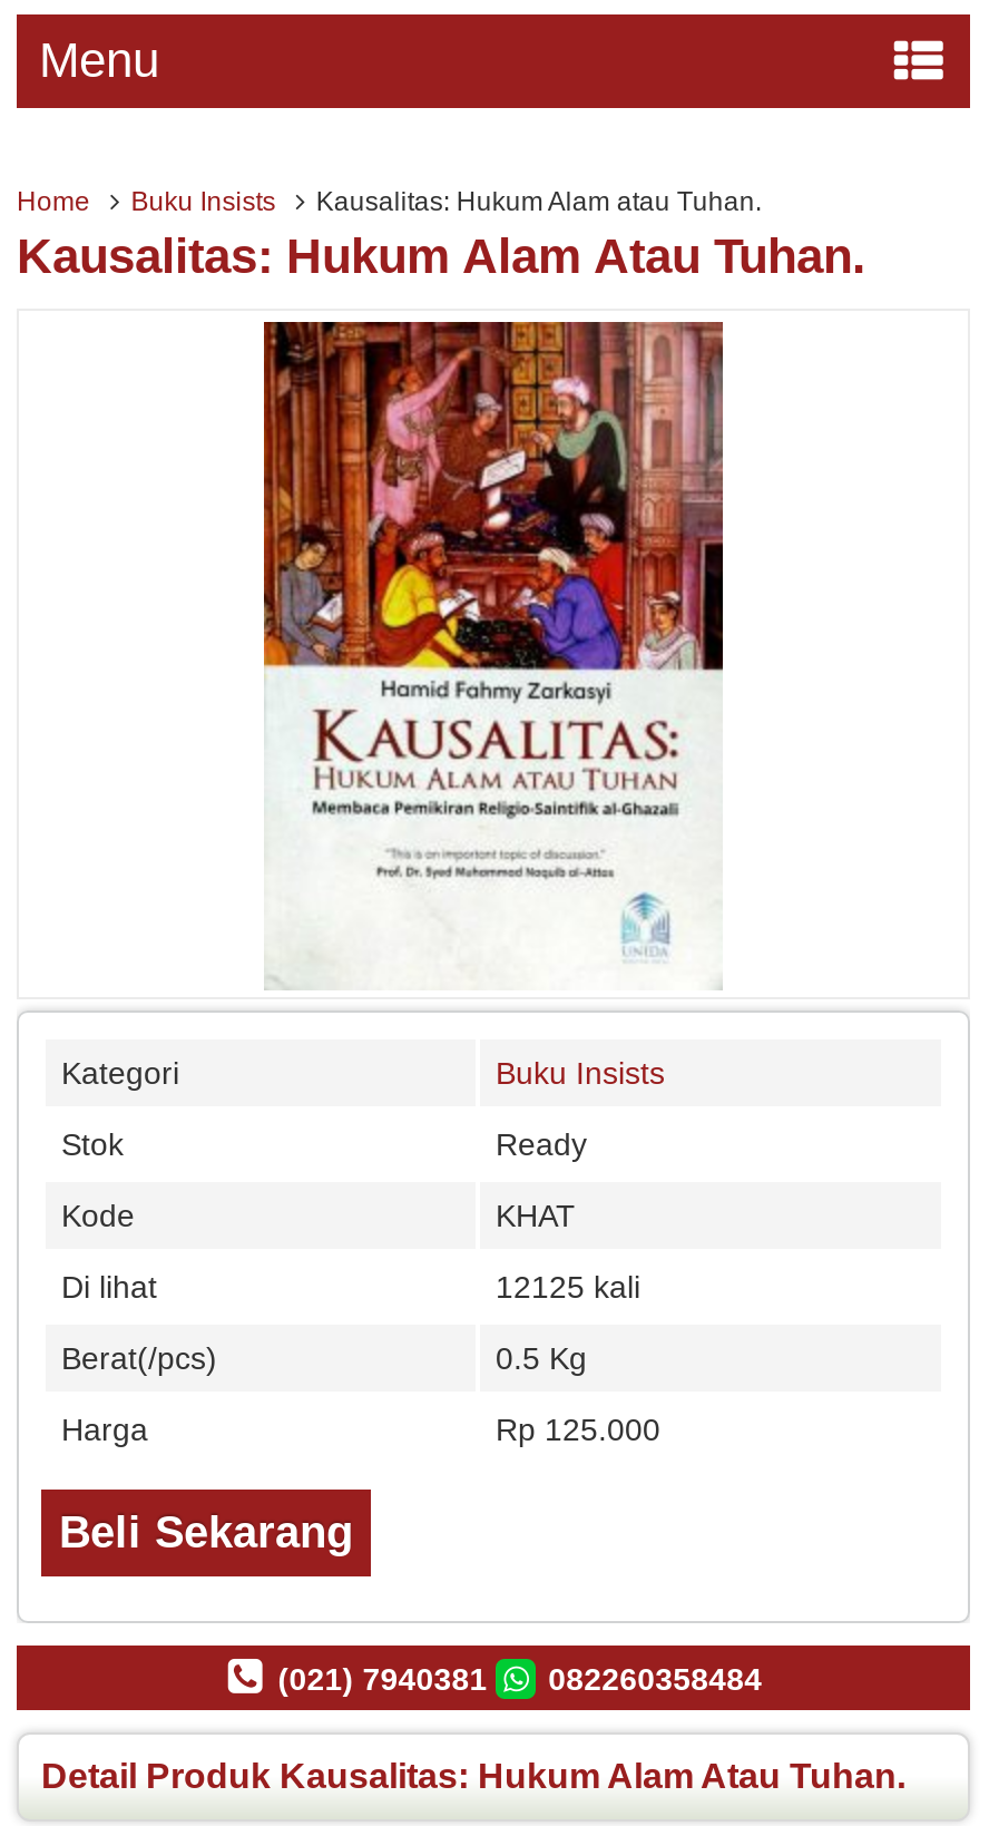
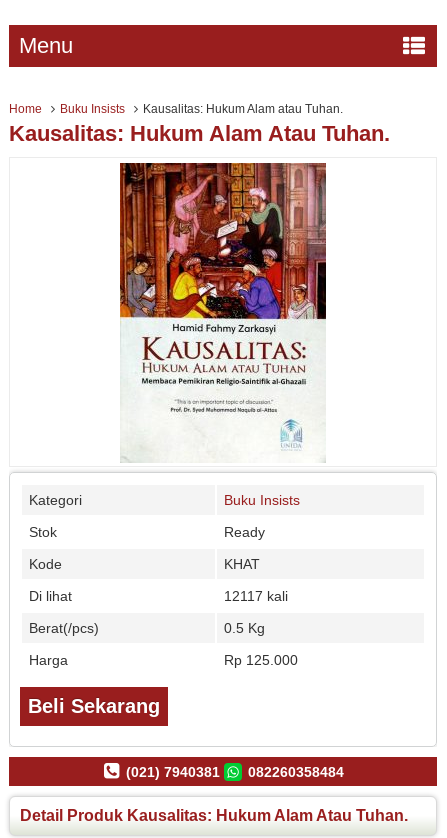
- 12125 kali
+ 12117 kali
